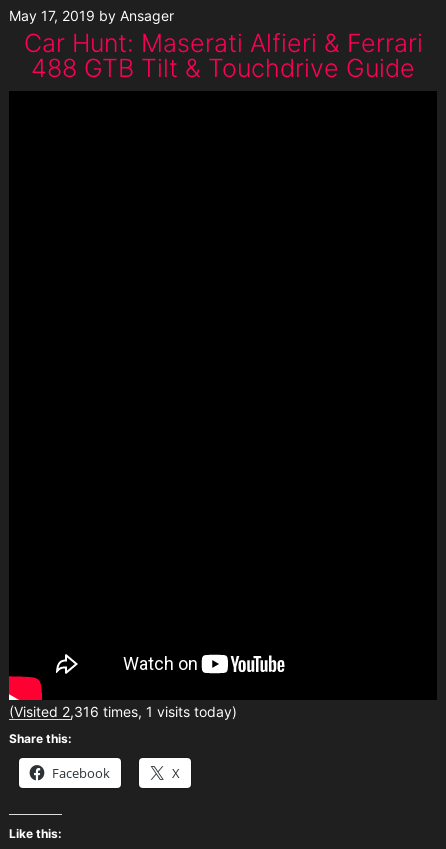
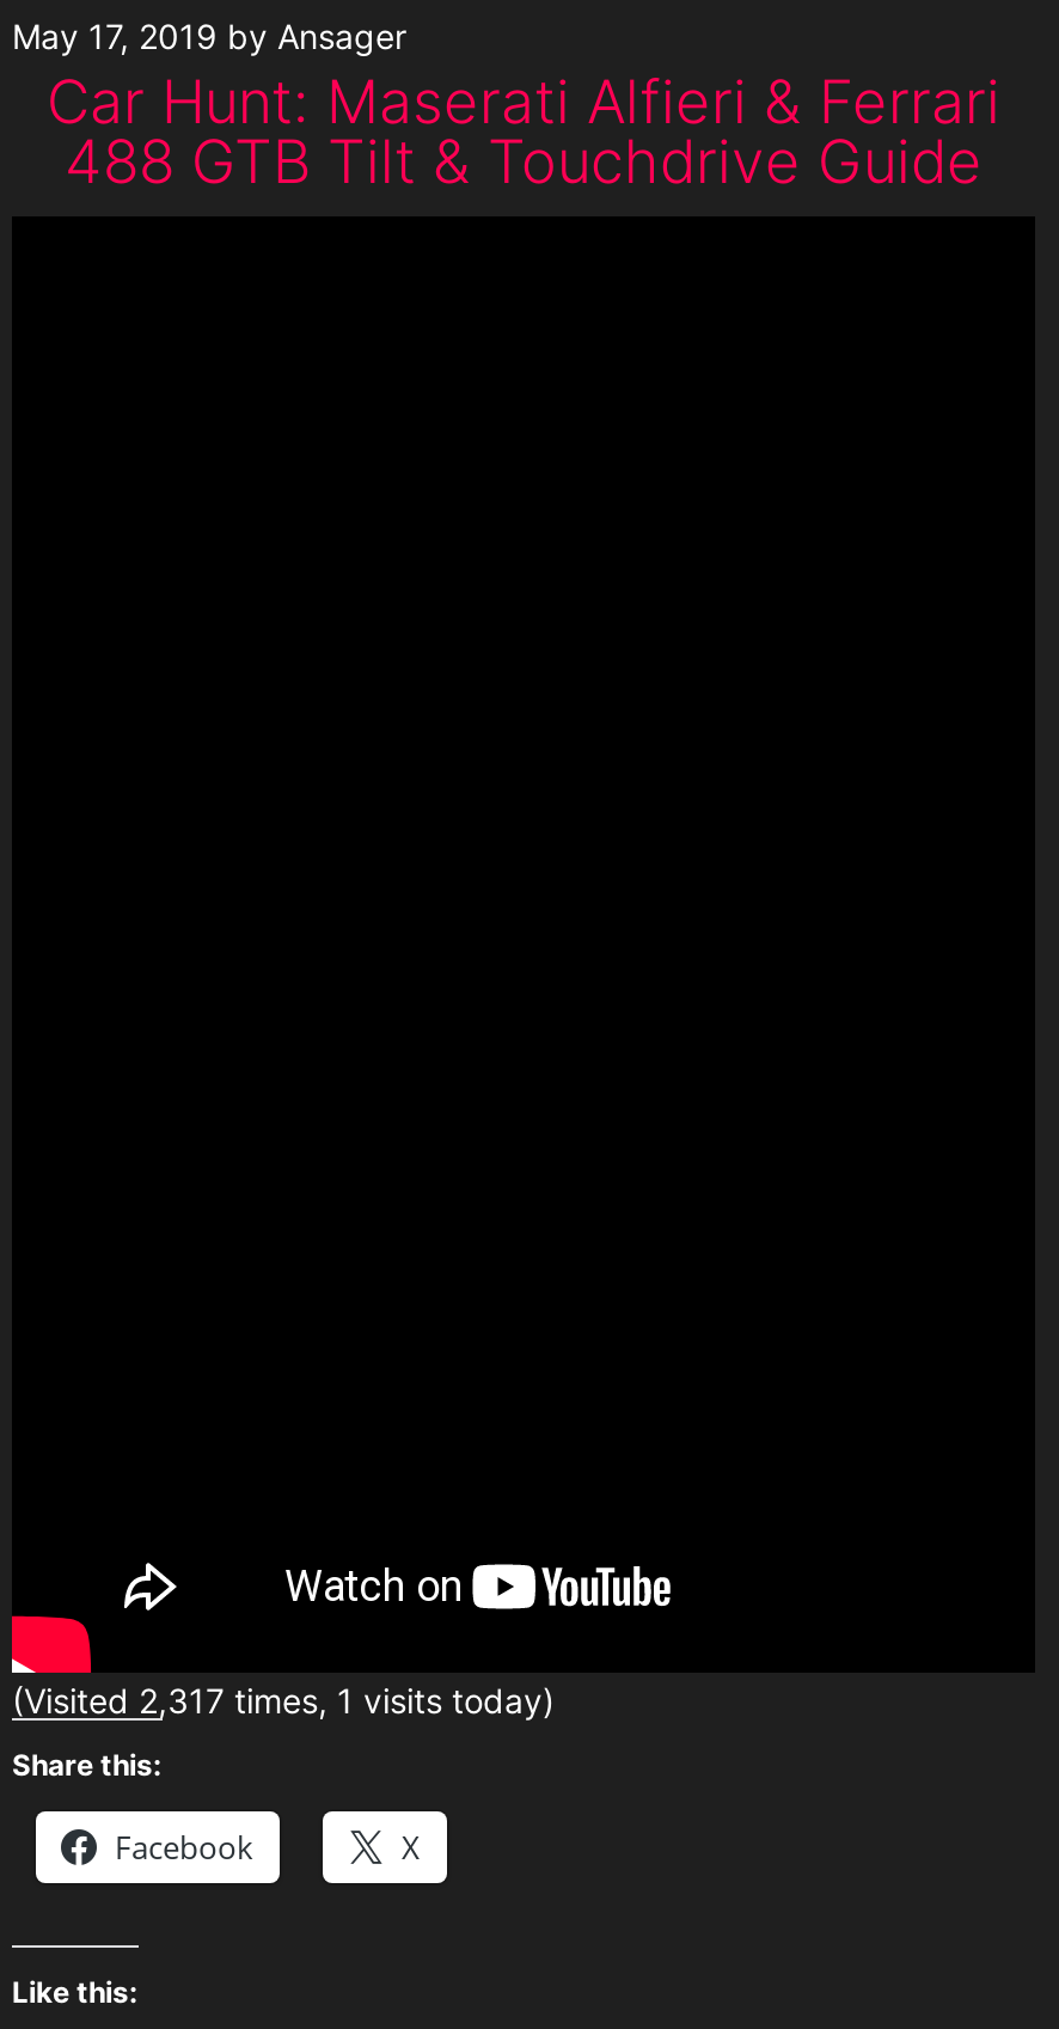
- (Visited 2,316 times, 1 visits today)
+ (Visited 2,317 times, 1 visits today)
